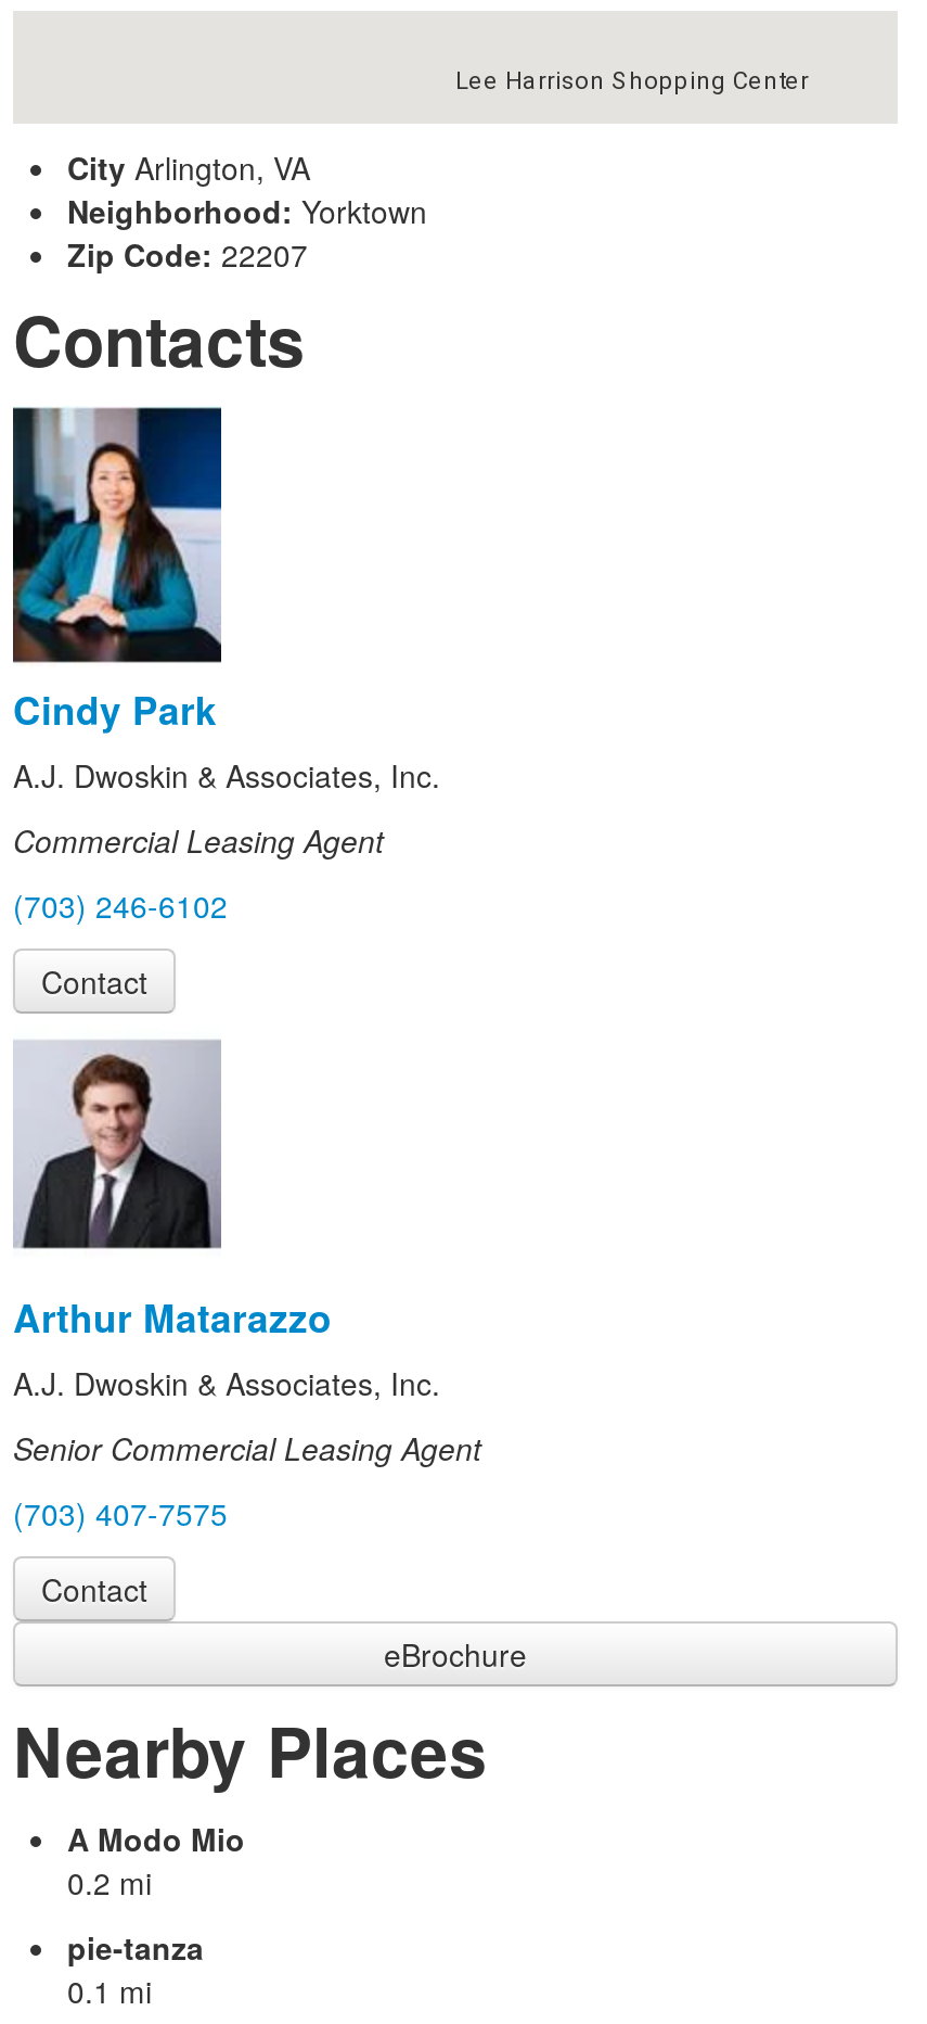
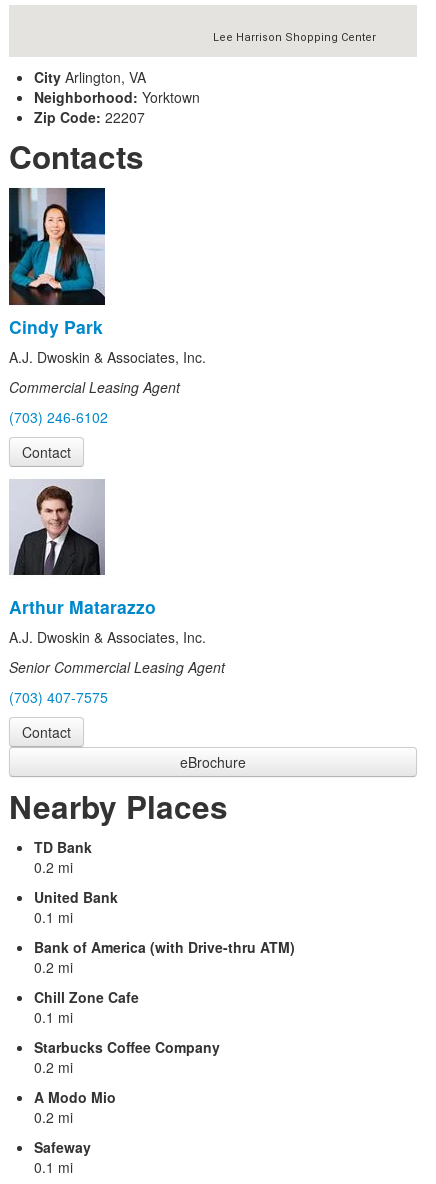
+ TD Bank
+ 0.2 mi
+ United Bank
+ 0.1 mi
+ Bank of America (with Drive-thru ATM)
+ 0.2 mi
+ Chill Zone Cafe
+ 0.1 mi
+ Starbucks Coffee Company
+ 0.2 mi

- pie-tanza
+ Safeway
